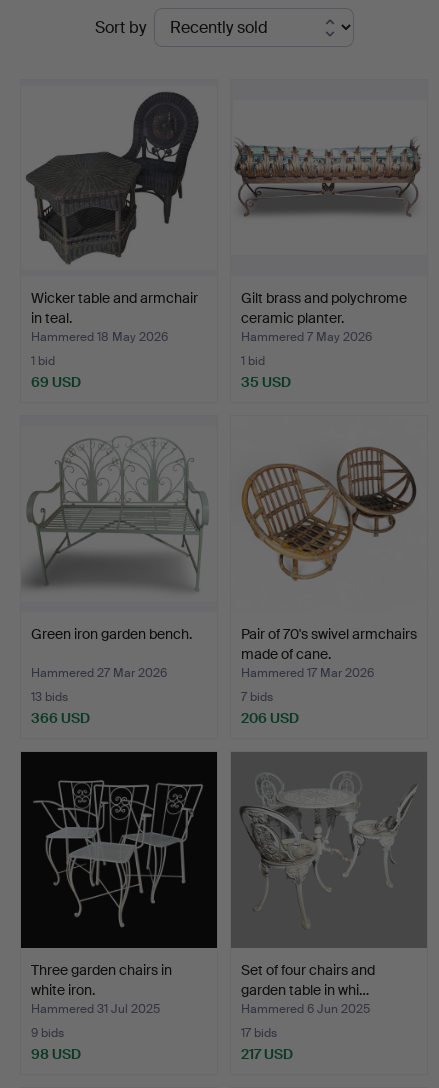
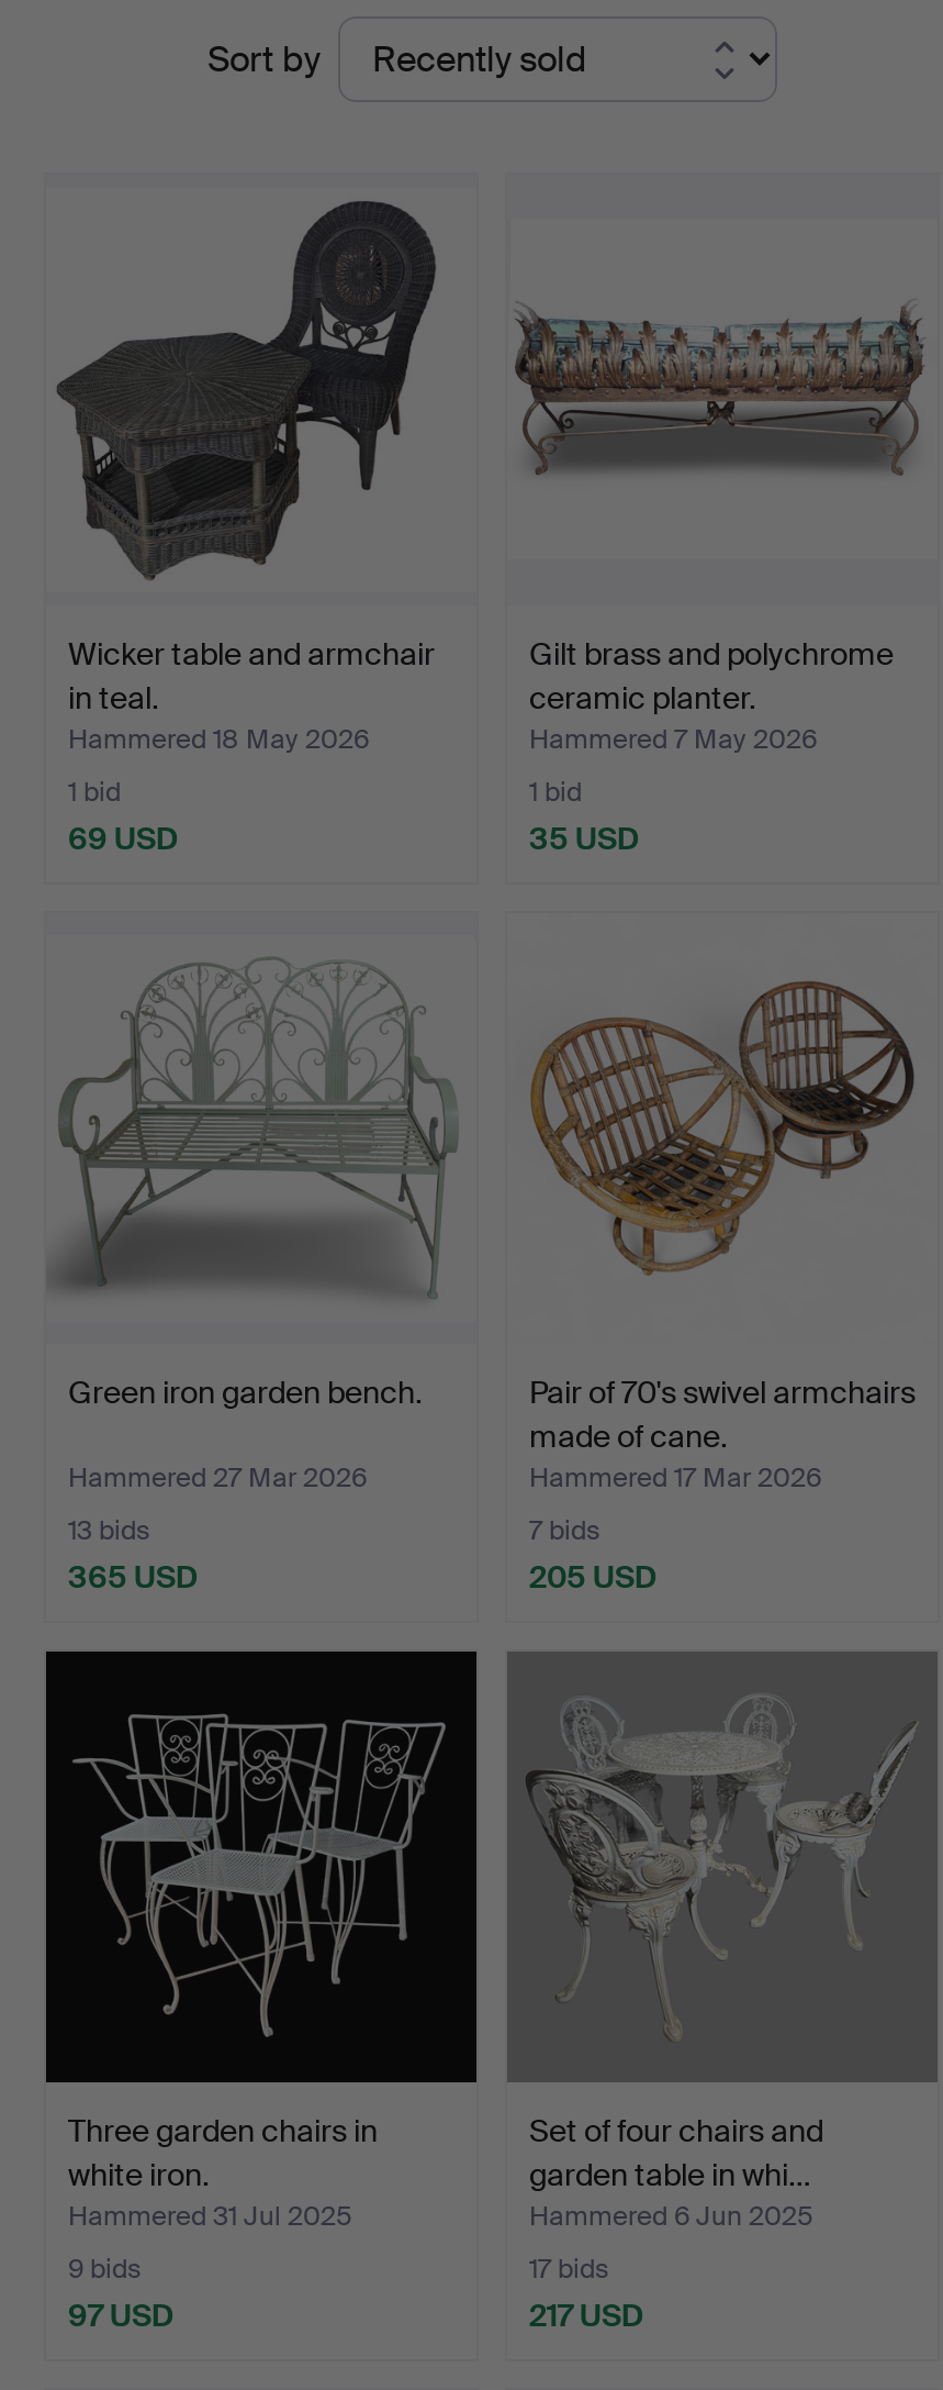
- 366 USD
+ 365 USD

- 206 USD
+ 205 USD

- 98 USD
+ 97 USD
